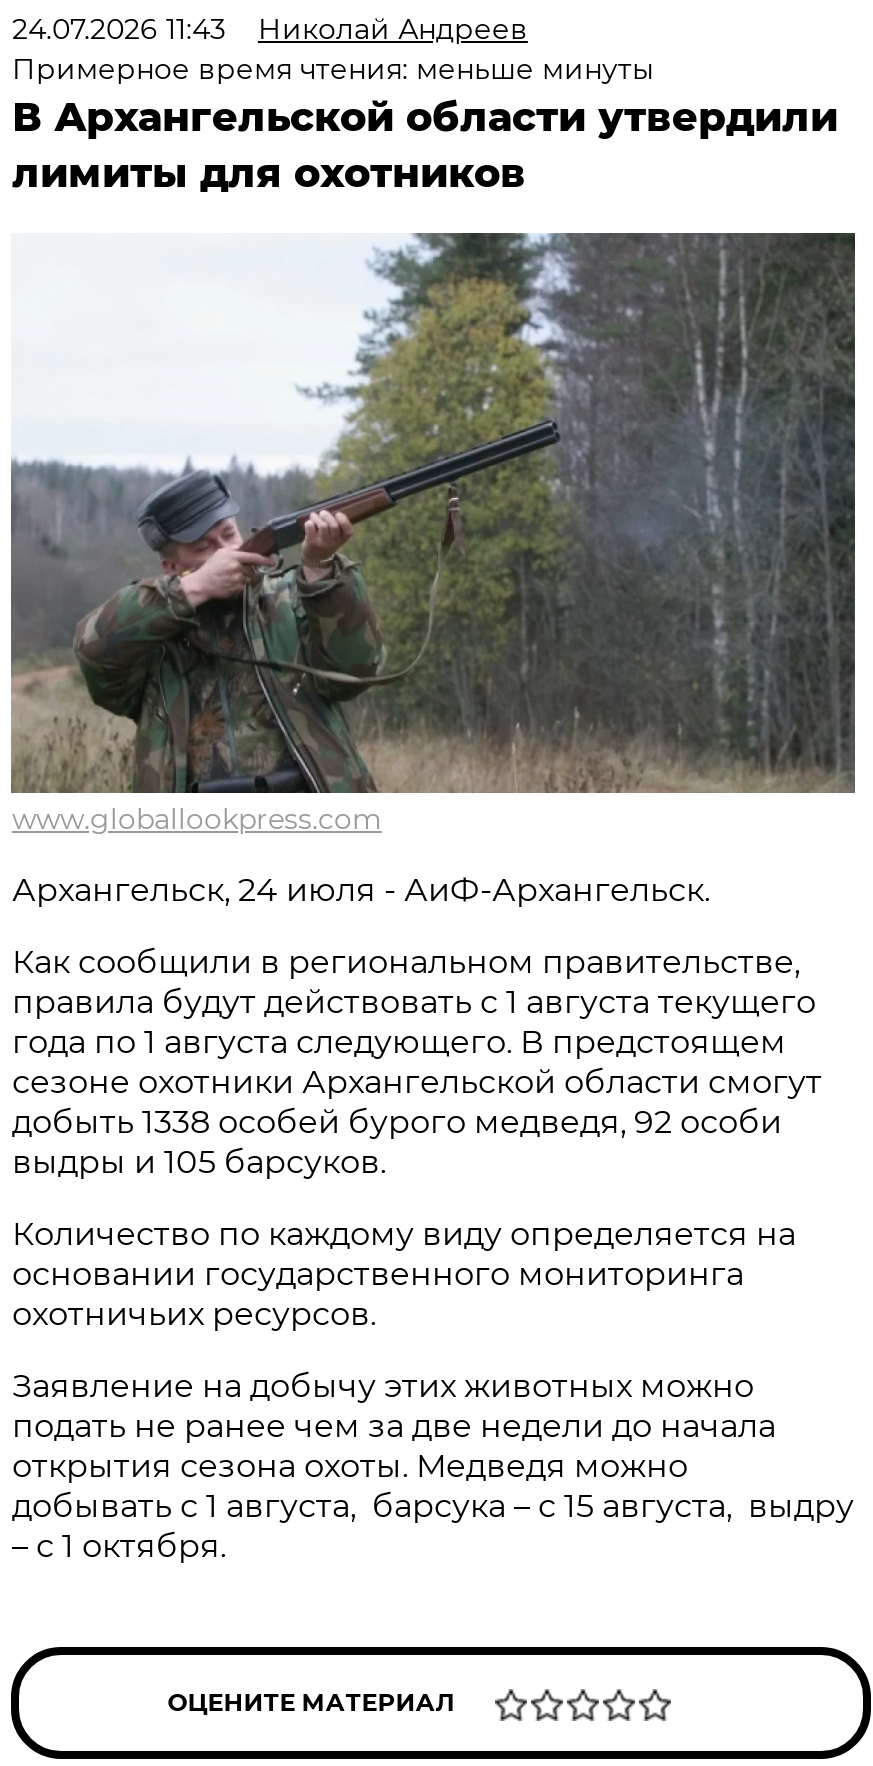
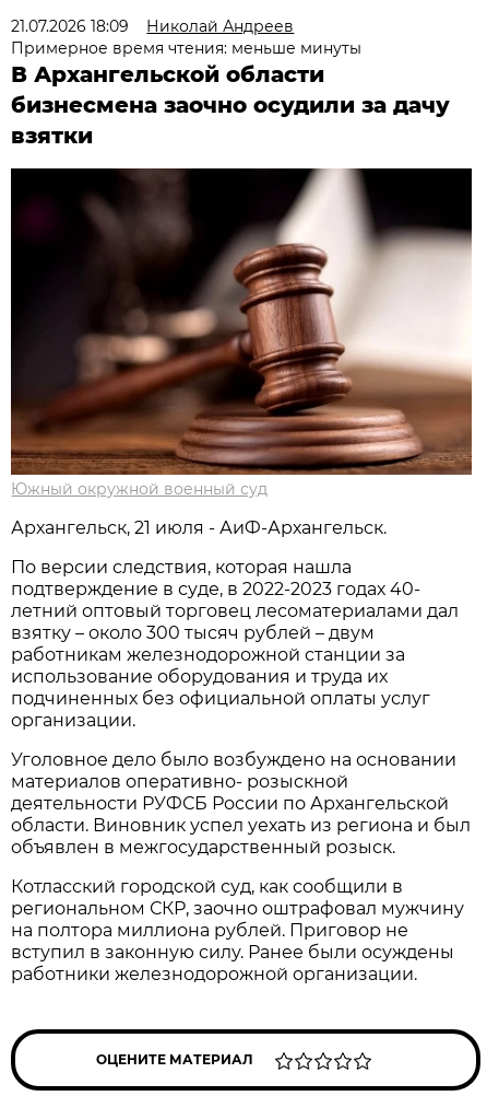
- 24.07.2026 11:43 Николай Андреев
+ 21.07.2026 18:09 Николай Андреев

- В Архангельской области утвердили
- лимиты для охотников
+ В Архангельской области
+ бизнесмена заочно осудили за дачу
+ взятки

- [image]
- www.globallookpress.com
+ [image]
+ Южный окружной военный суд

- Архангельск, 24 июля - АиФ-Архангельск.
+ Архангельск, 21 июля - АиФ-Архангельск.

- Как сообщили в региональном правительстве,
- правила будут действовать с 1 августа текущего
- года по 1 августа следующего. В предстоящем
- сезоне охотники Архангельской области смогут
- добыть 1338 особей бурого медведя, 92 особи
- выдры и 105 барсуков.
+ По версии следствия, которая нашла
+ подтверждение в суде, в 2022-2023 годах 40-
+ летний оптовый торговец лесоматериалами дал
+ взятку – около 300 тысяч рублей – двум
+ работникам железнодорожной станции за
+ использование оборудования и труда их
+ подчиненных без официальной оплаты услуг
+ организации.

- Количество по каждому виду определяется на
- основании государственного мониторинга
- охотничьих ресурсов.
+ Уголовное дело было возбуждено на основании
+ материалов оперативно- розыскной
+ деятельности РУФСБ России по Архангельской
+ области. Виновник успел уехать из региона и был
+ объявлен в межгосударственный розыск.

- Заявление на добычу этих животных можно
- подать не ранее чем за две недели до начала
- открытия сезона охоты. Медведя можно
- добывать с 1 августа, барсука – с 15 августа, выдру
- – с 1 октября.
+ Котласский городской суд, как сообщили в
+ региональном СКР, заочно оштрафовал мужчину
+ на полтора миллиона рублей. Приговор не
+ вступил в законную силу. Ранее были осуждены
+ работники железнодорожной организации.
